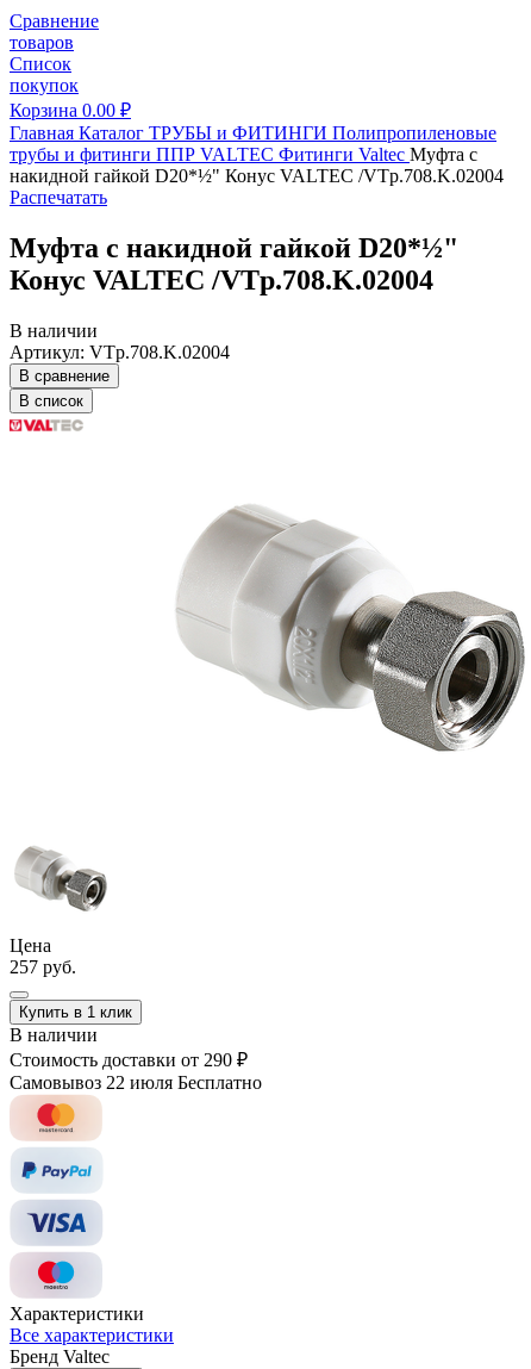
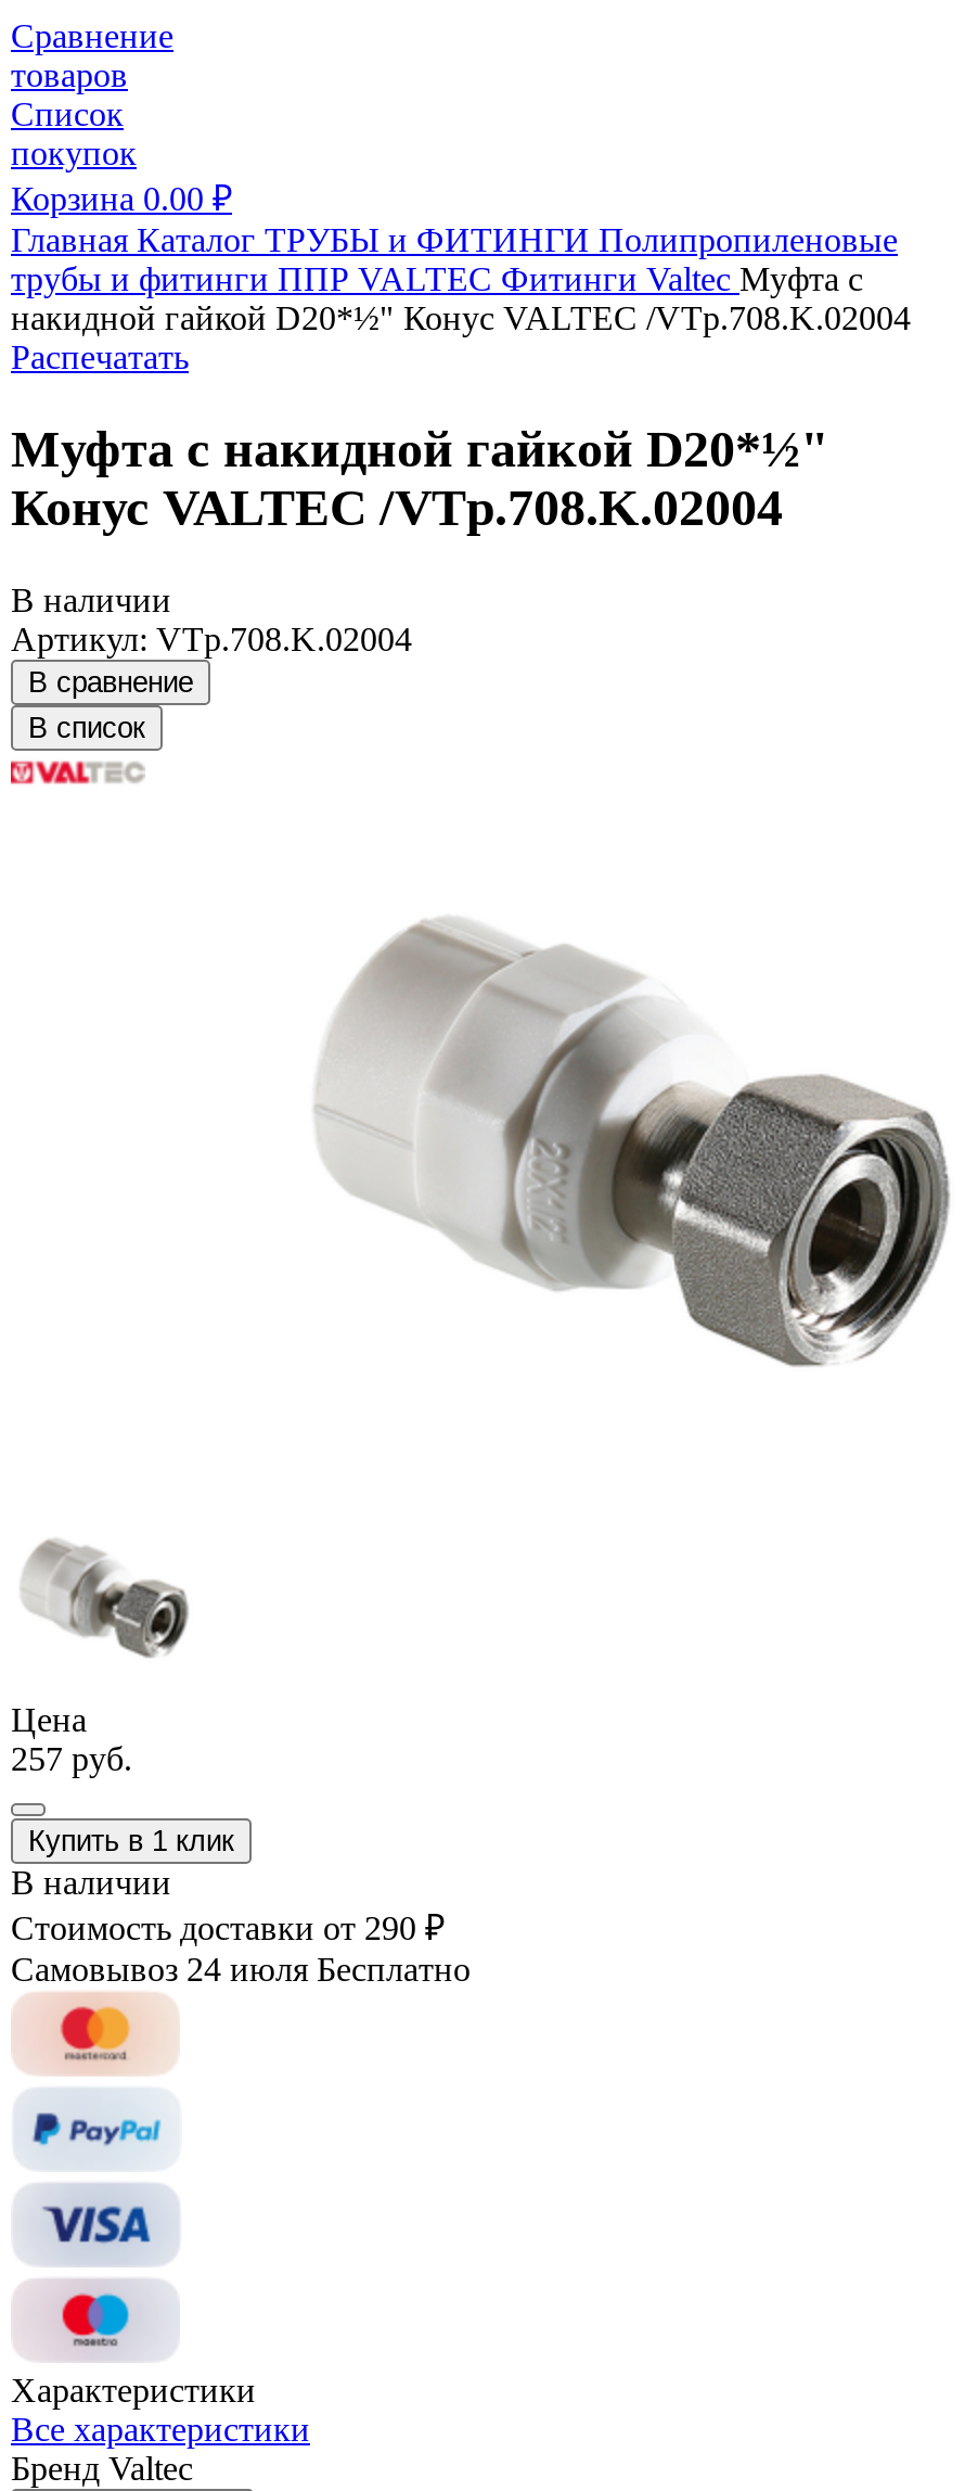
- Самовывоз 22 июля Бесплатно
+ Самовывоз 24 июля Бесплатно
